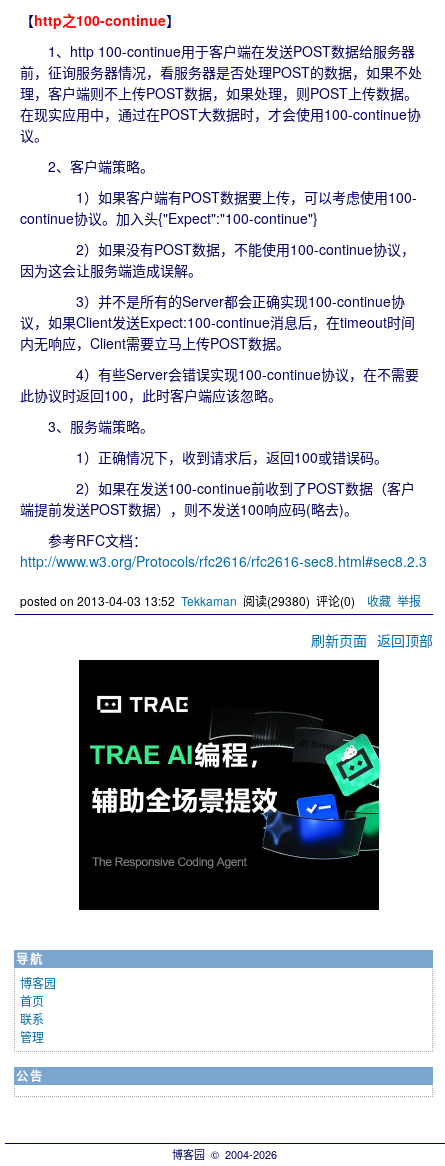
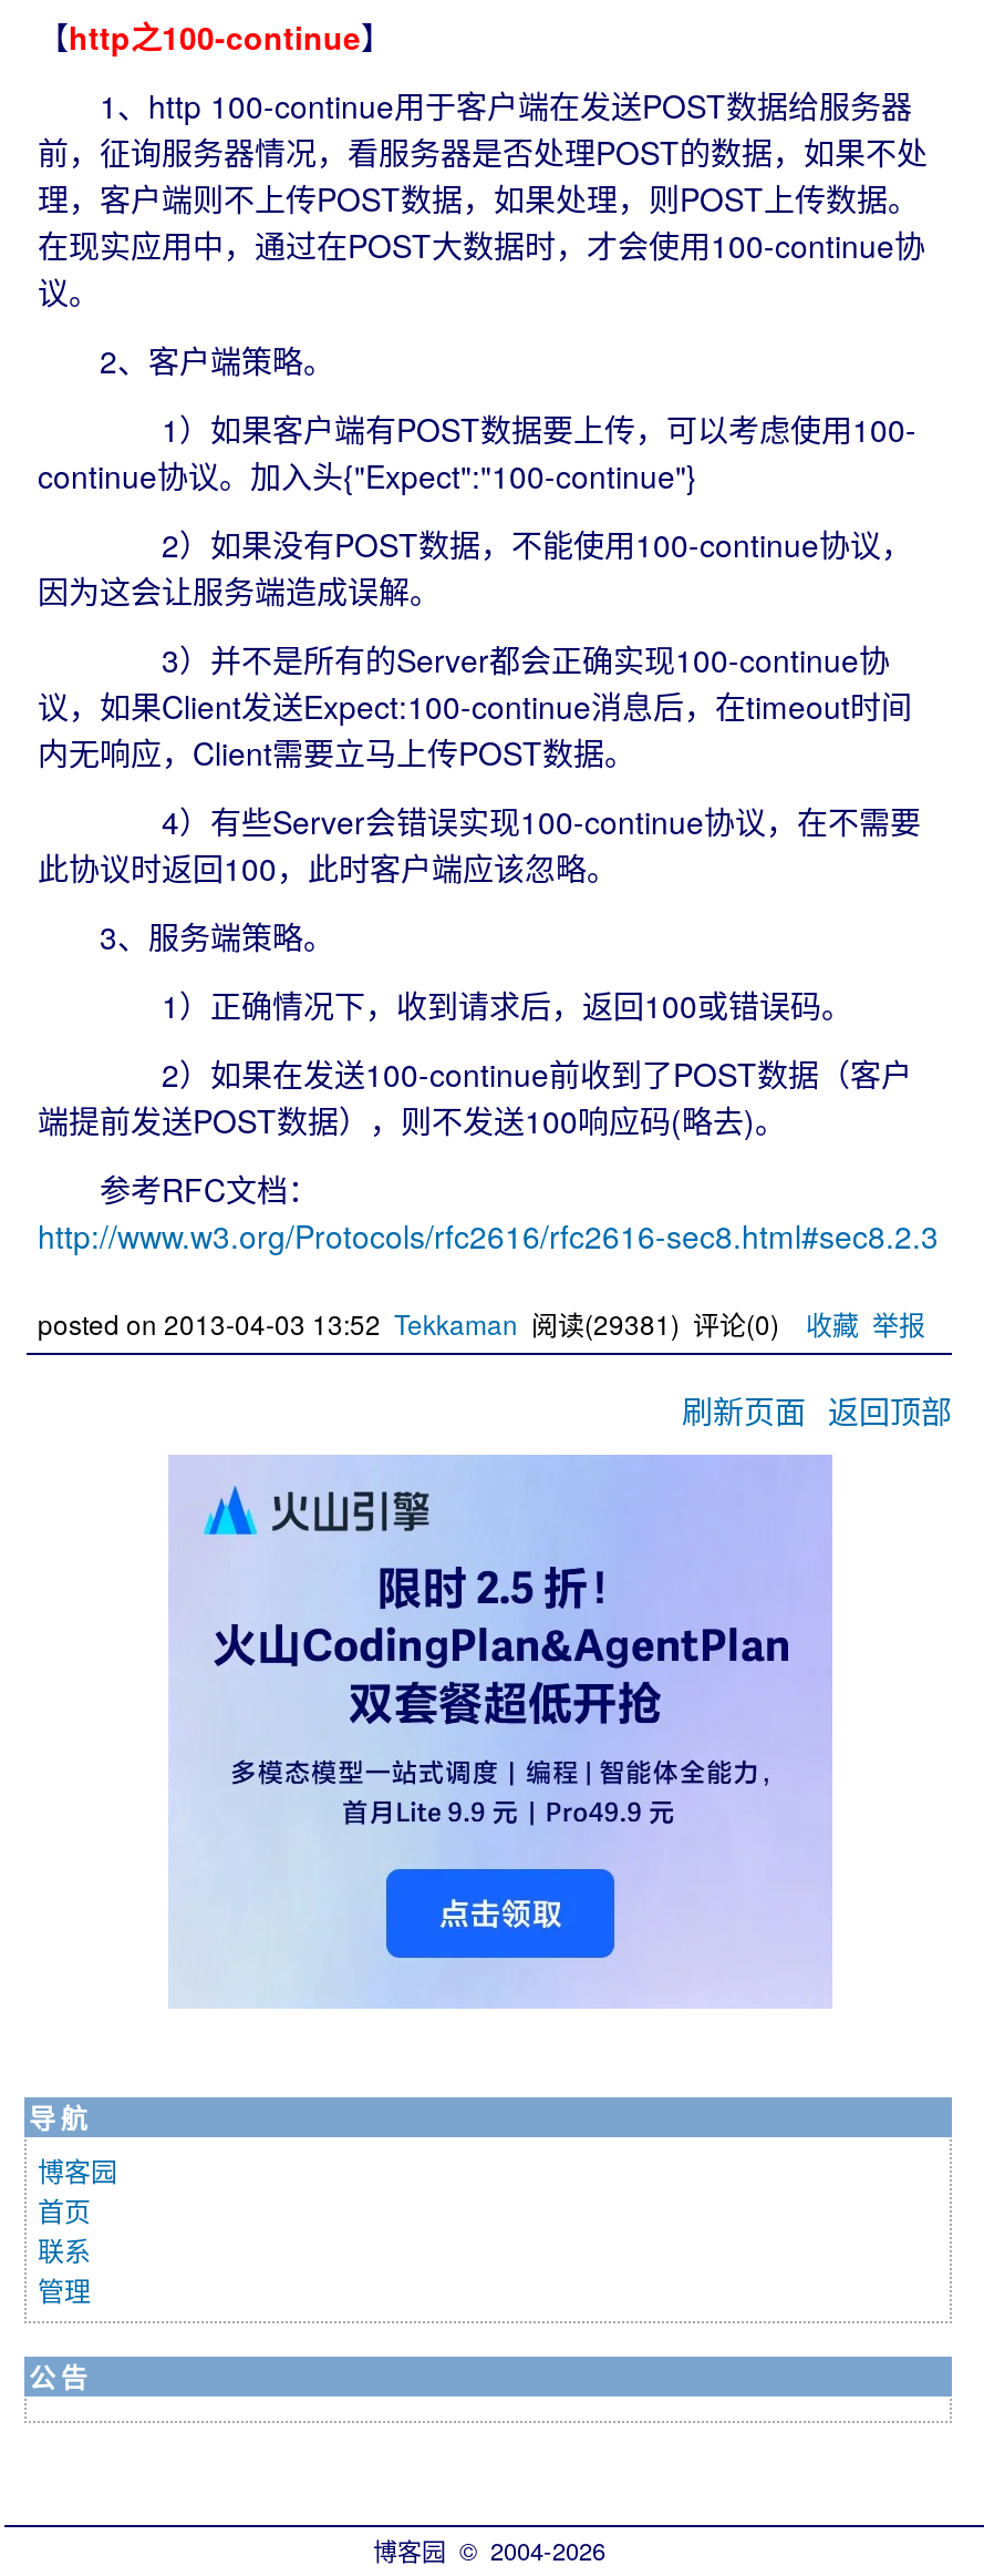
- posted on 2013-04-03 13:52 Tekkaman阅读(29380) 评论(0)收藏 举报
+ posted on 2013-04-03 13:52 Tekkaman阅读(29381) 评论(0)收藏 举报

- [image]
+ [image]
